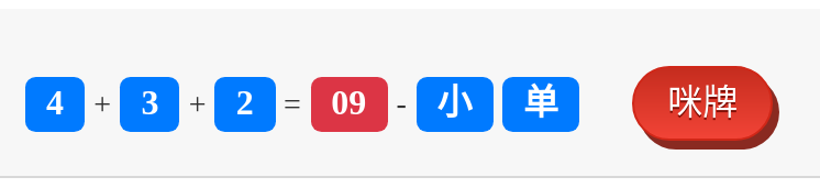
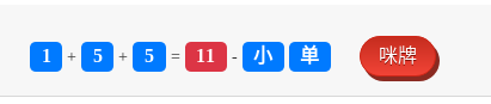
- 4
+ 1

- 3
+ 5

- 2
+ 5

- 09
+ 11
